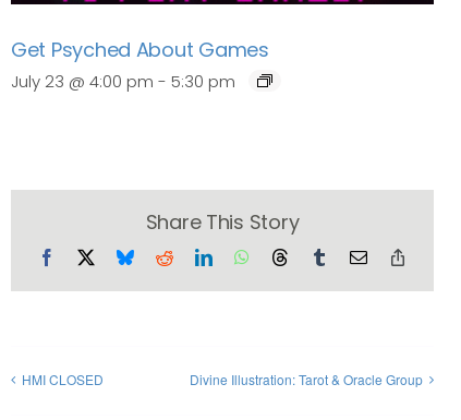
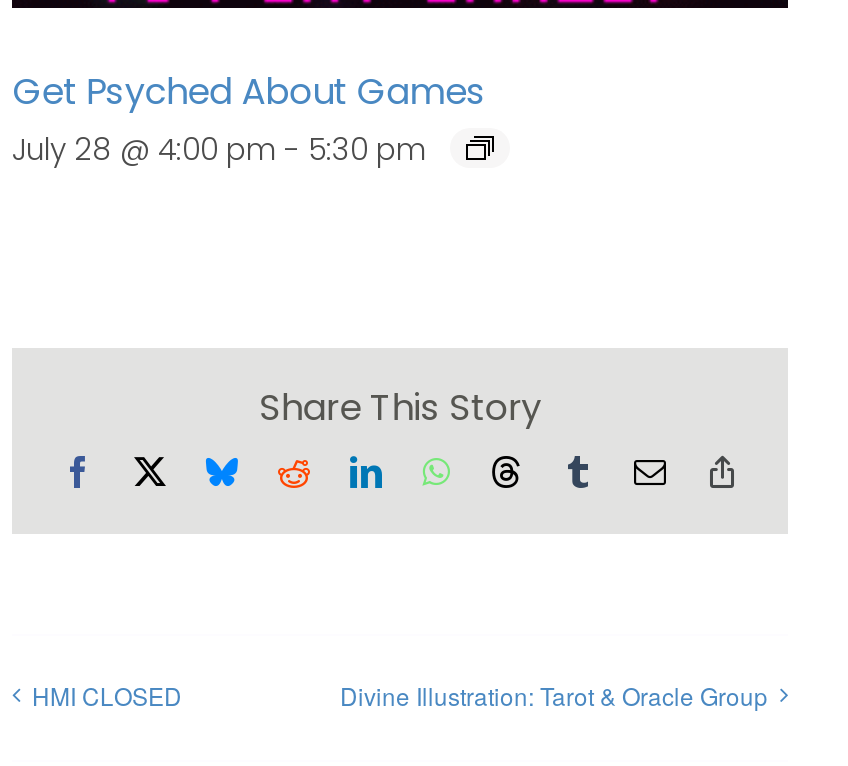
- July 23 @ 4:00 pm - 5:30 pm
+ July 28 @ 4:00 pm - 5:30 pm
